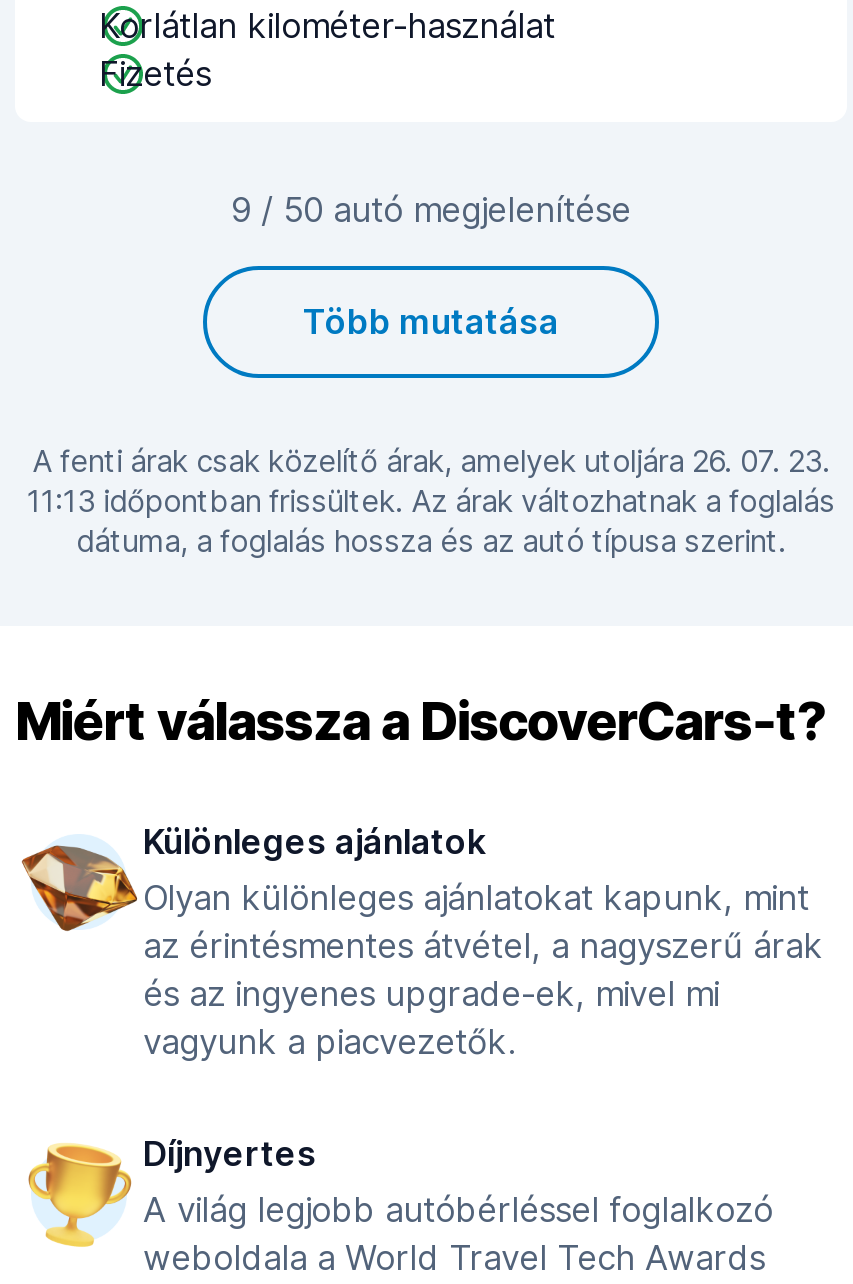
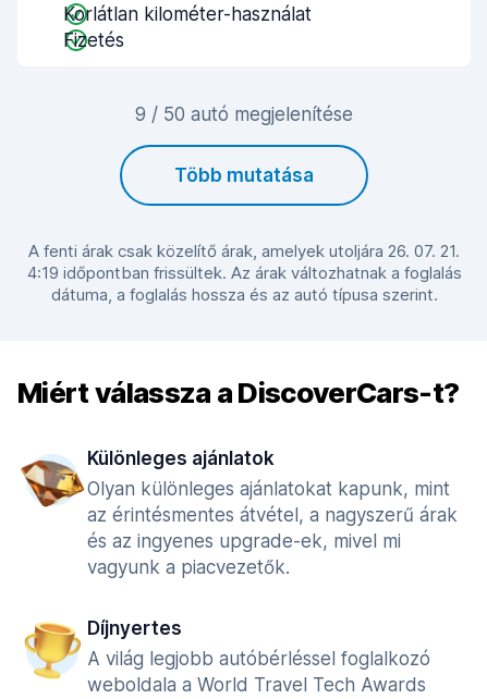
- A fenti árak csak közelítő árak, amelyek utoljára 26. 07. 23.
+ A fenti árak csak közelítő árak, amelyek utoljára 26. 07. 21.

- 11:13 időpontban frissültek. Az árak változhatnak a foglalás
+ 4:19 időpontban frissültek. Az árak változhatnak a foglalás
